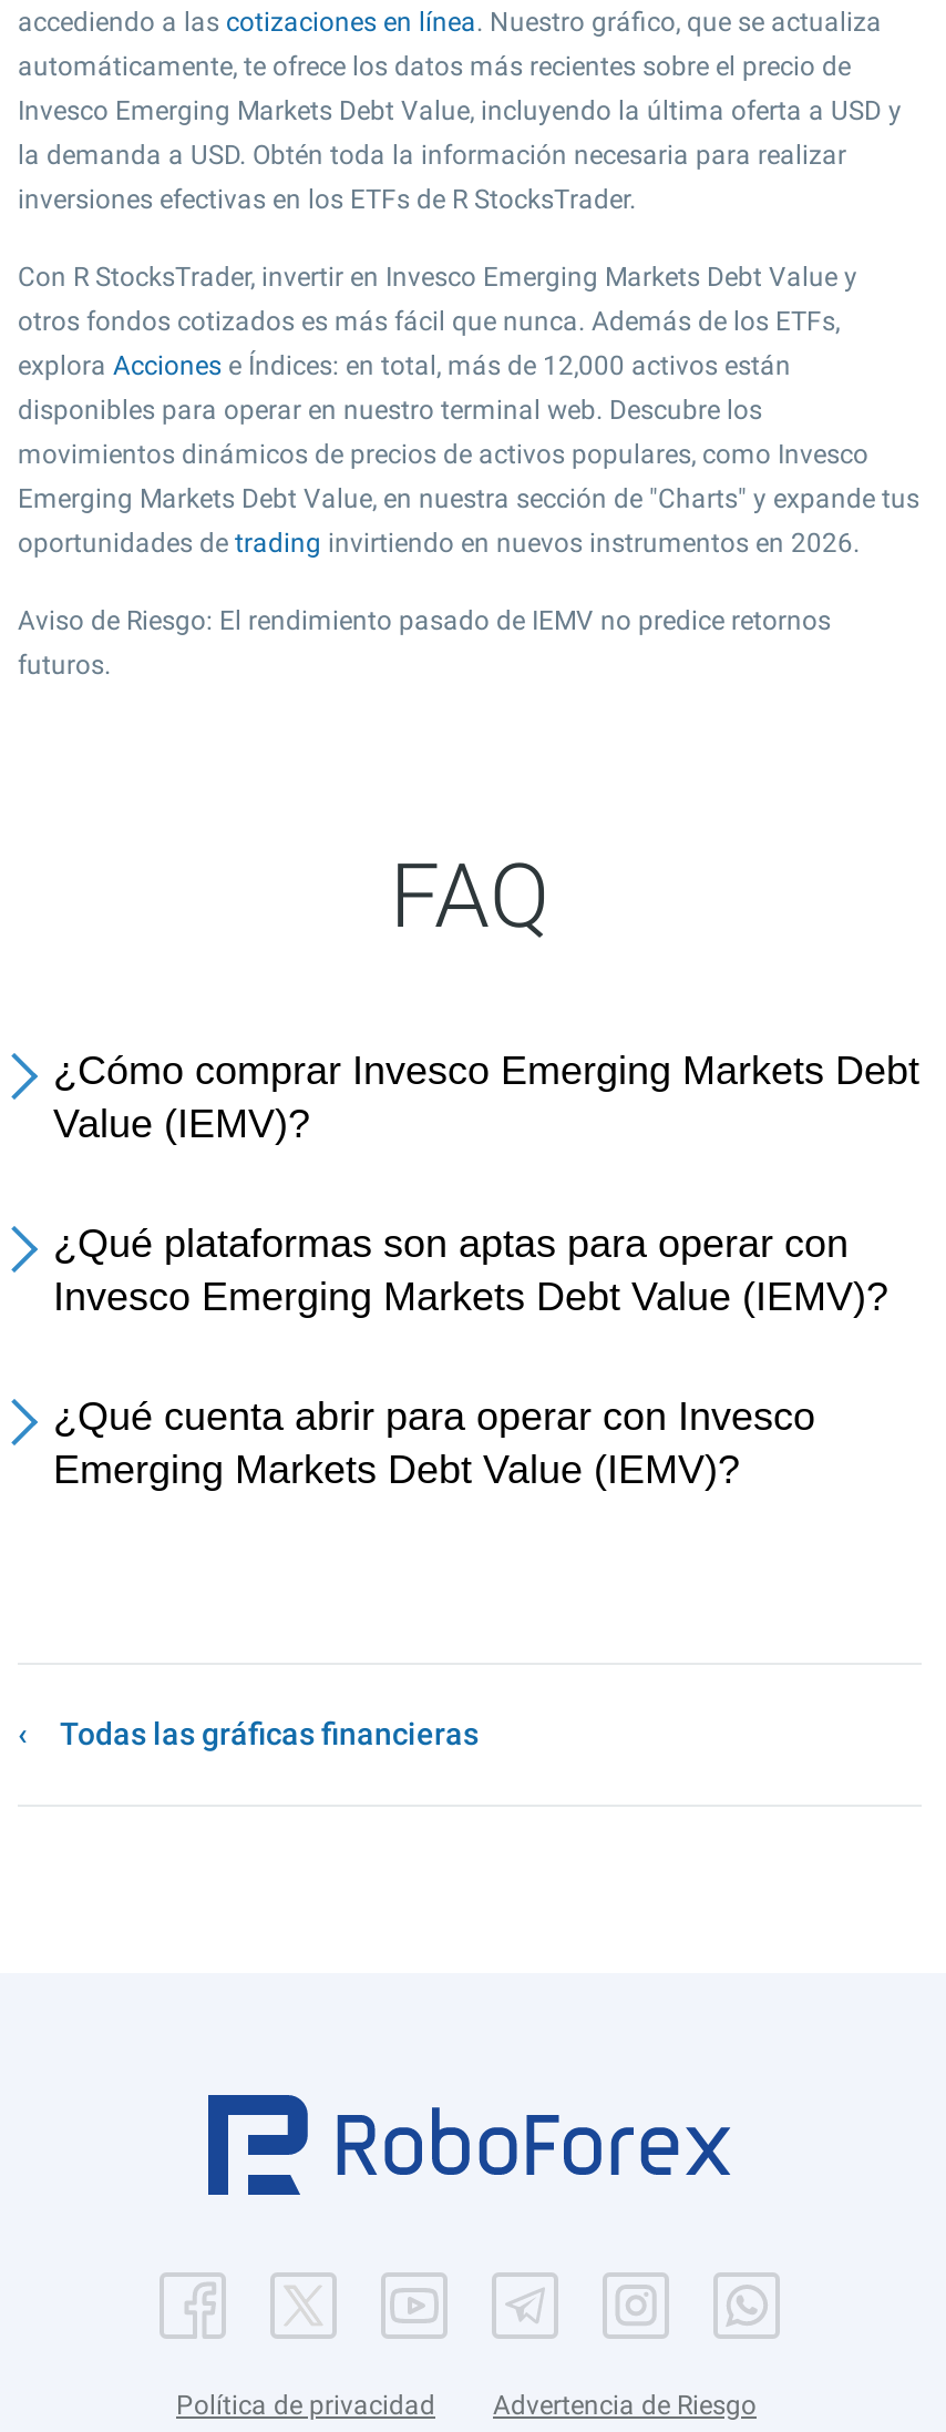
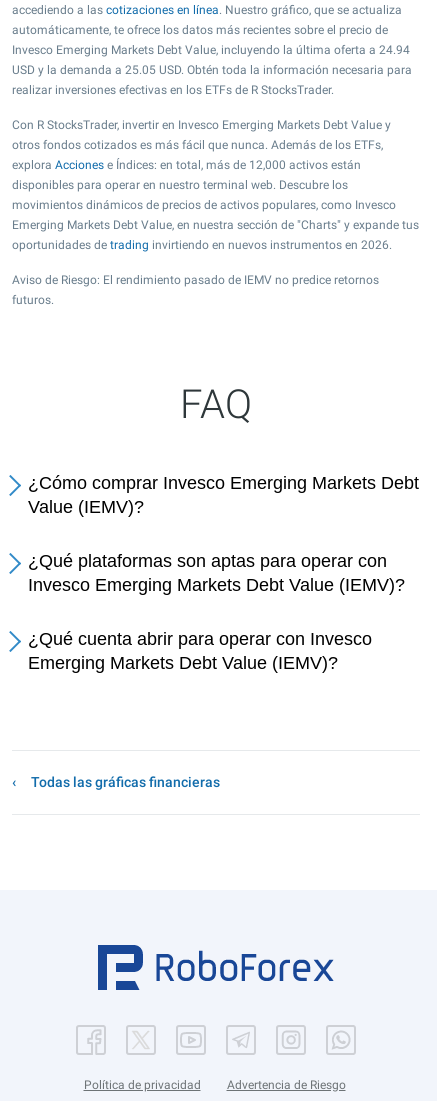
- Invesco Emerging Markets Debt Value, incluyendo la última oferta a USD y
- la demanda a USD. Obtén toda la información necesaria para realizar
- inversiones efectivas en los ETFs de R StocksTrader.
+ Invesco Emerging Markets Debt Value, incluyendo la última oferta a 24.94
+ USD y la demanda a 25.05 USD. Obtén toda la información necesaria para
+ realizar inversiones efectivas en los ETFs de R StocksTrader.
